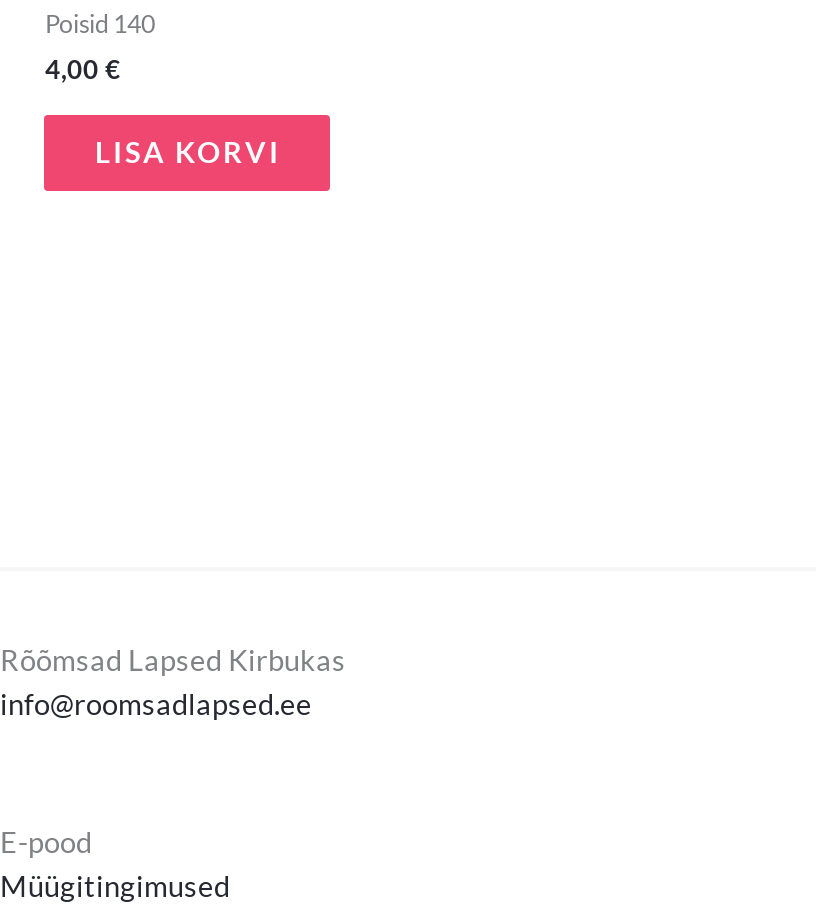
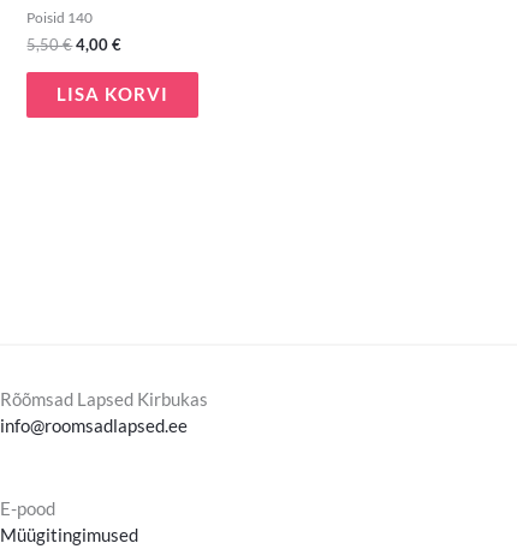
+ 5,50€
